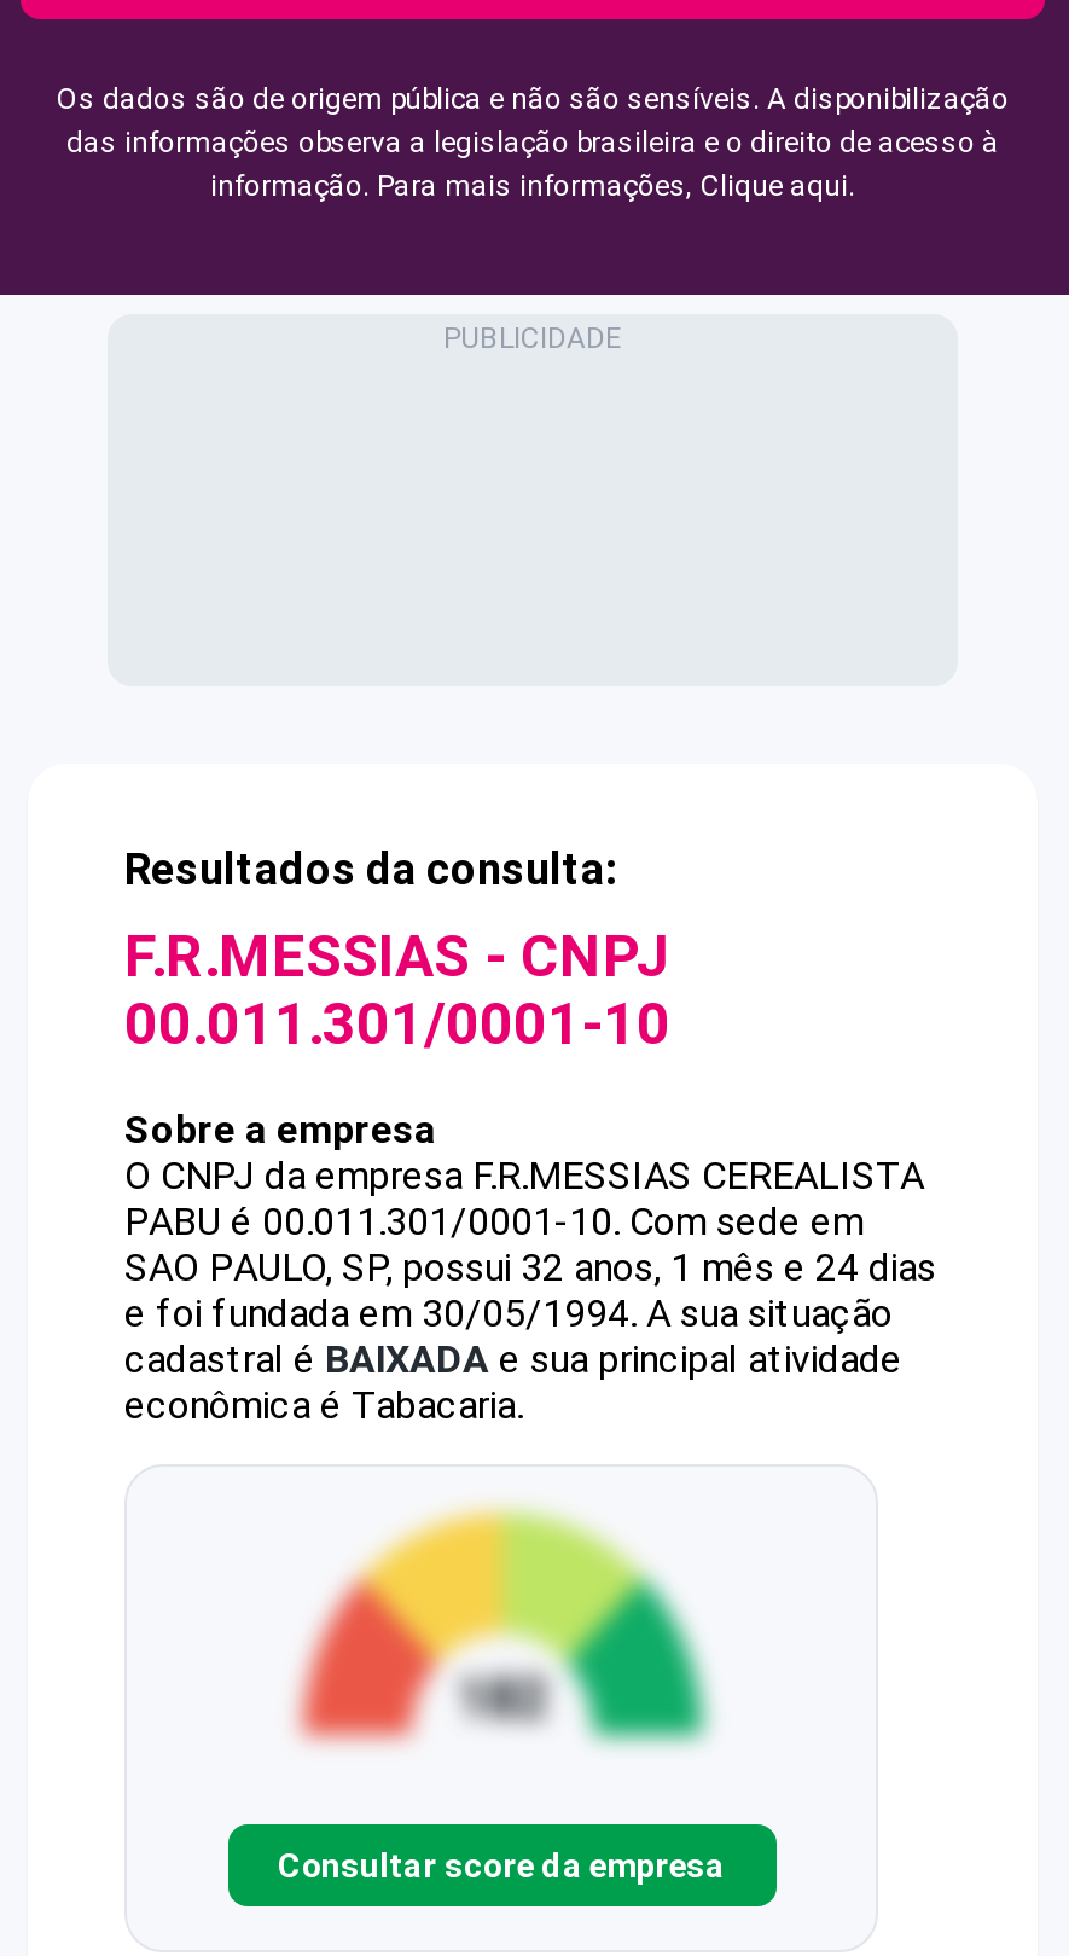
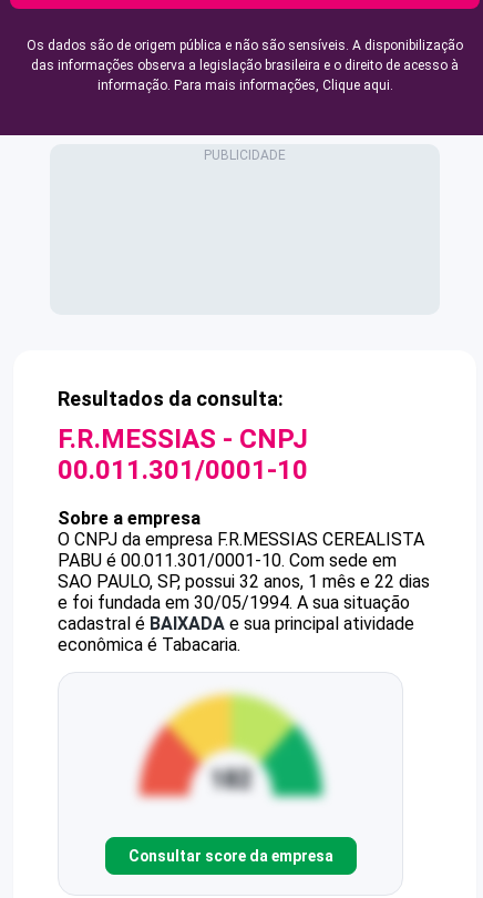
- SAO PAULO, SP, possui 32 anos, 1 mês e 24 dias
+ SAO PAULO, SP, possui 32 anos, 1 mês e 22 dias
